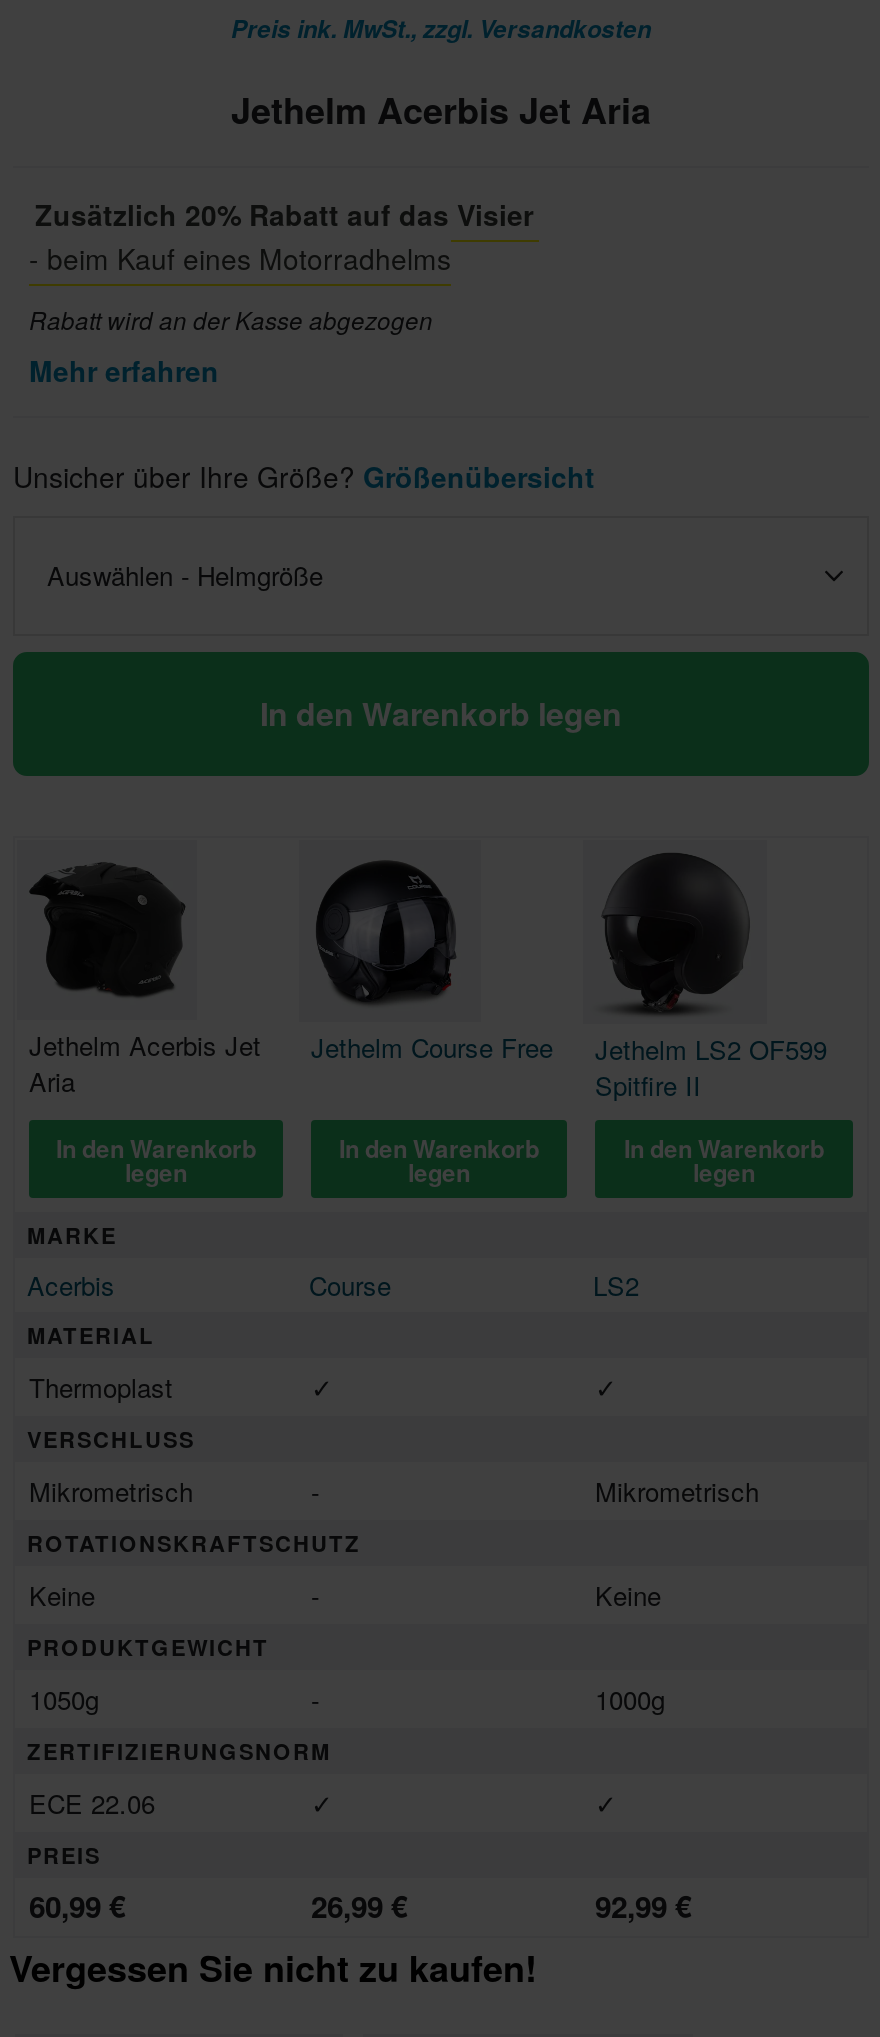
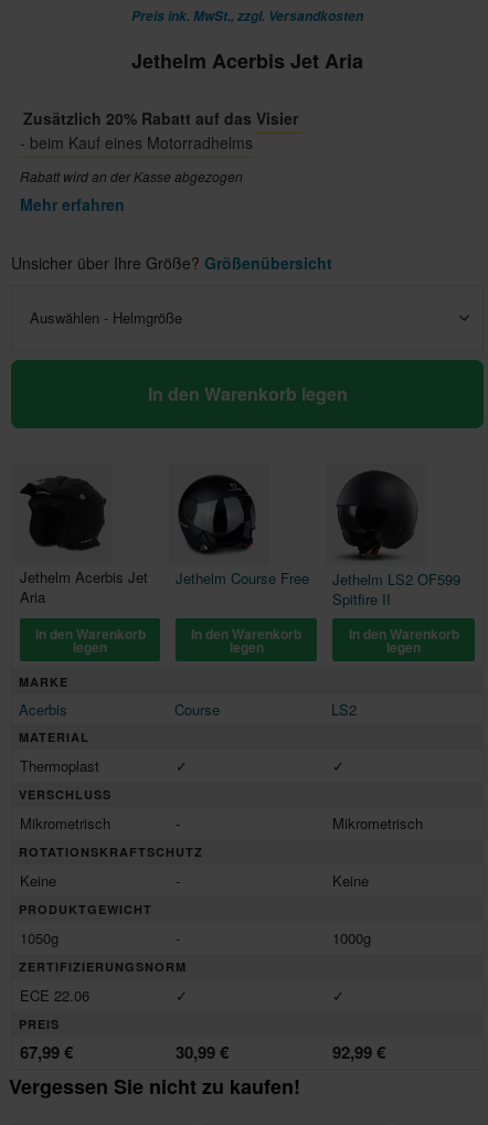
- 60,99 €
+ 67,99 €

- 26,99 €
+ 30,99 €
